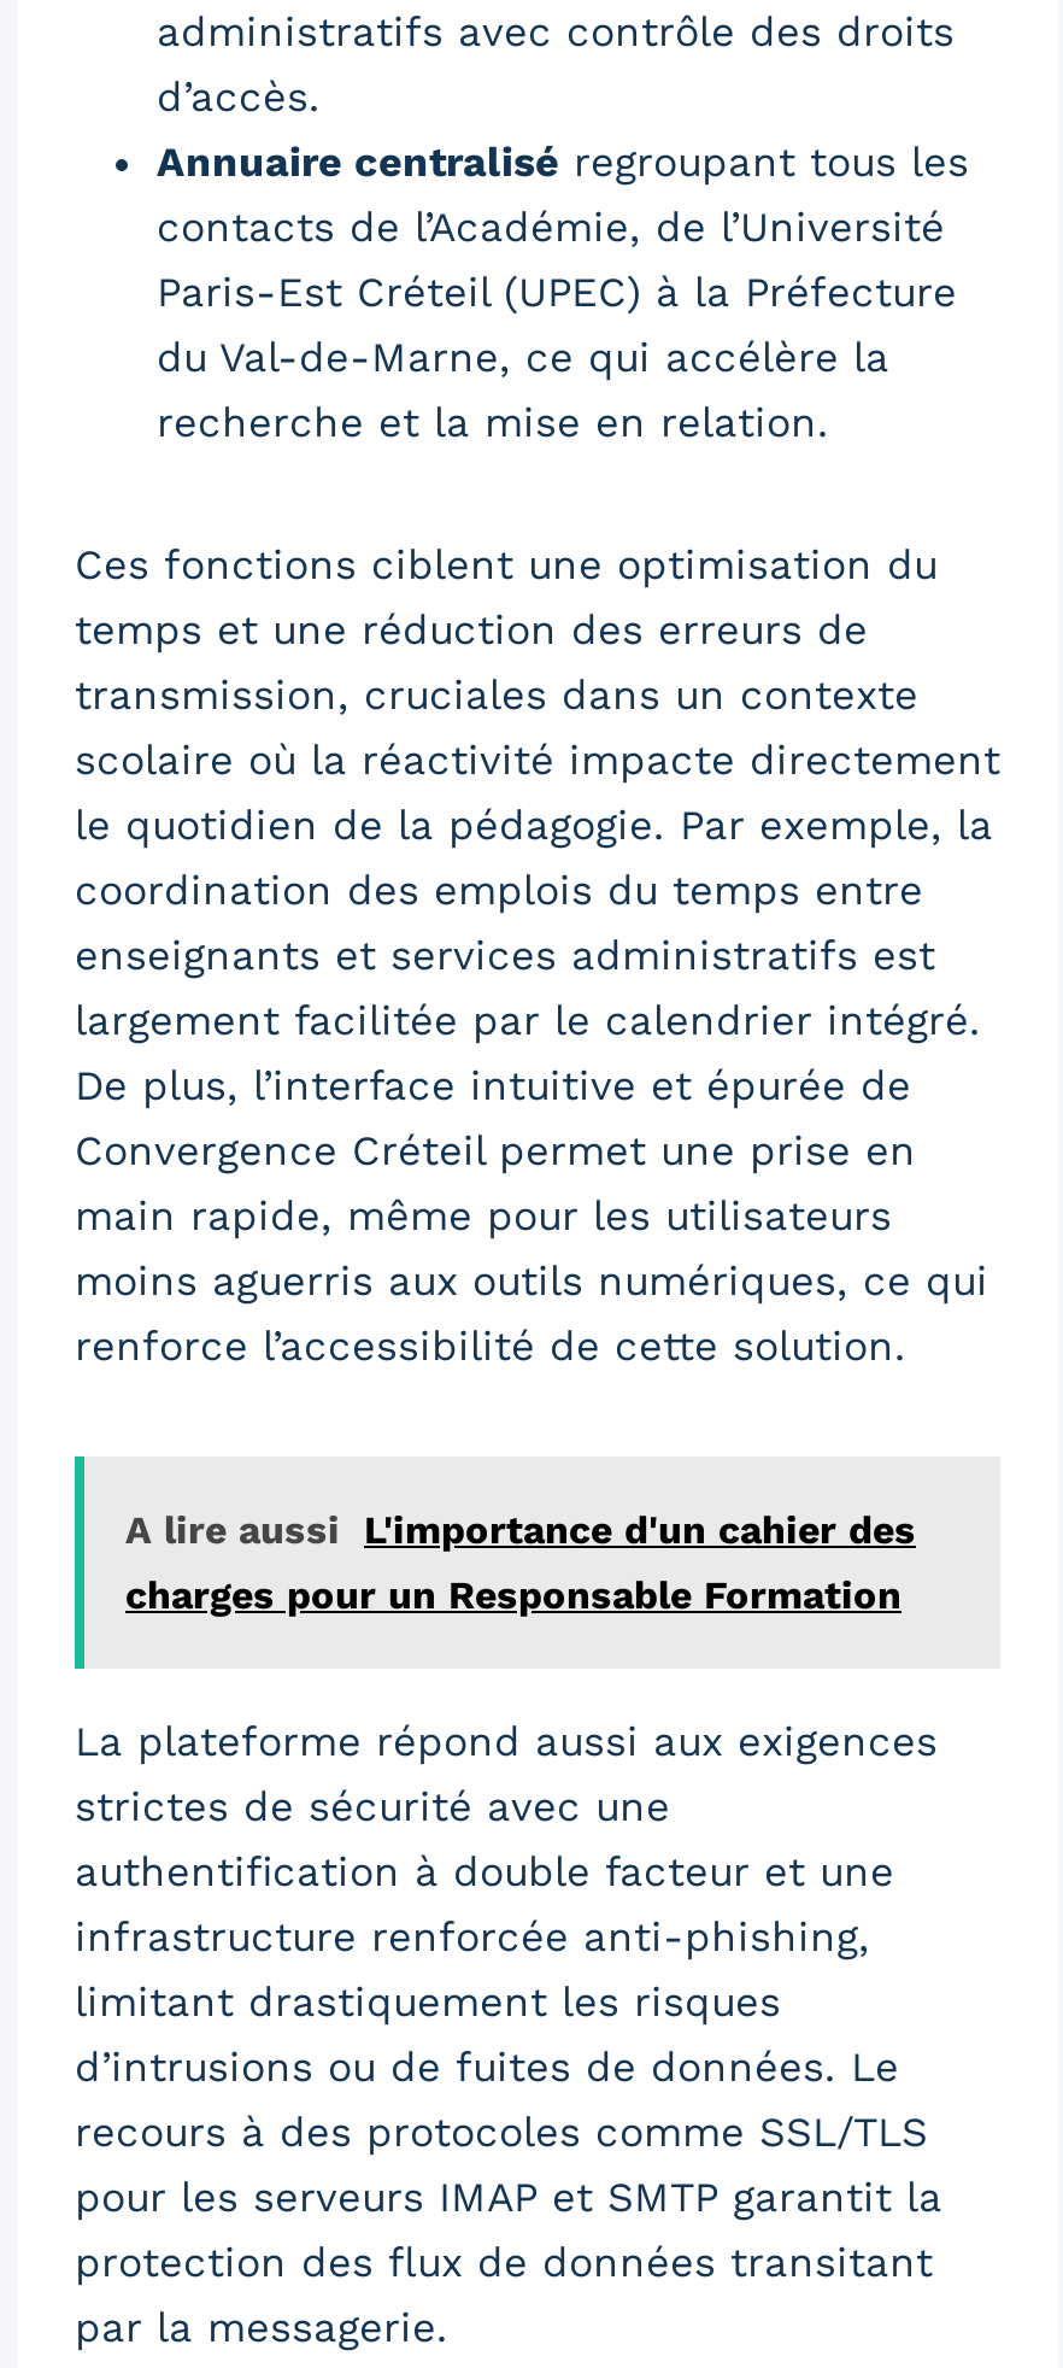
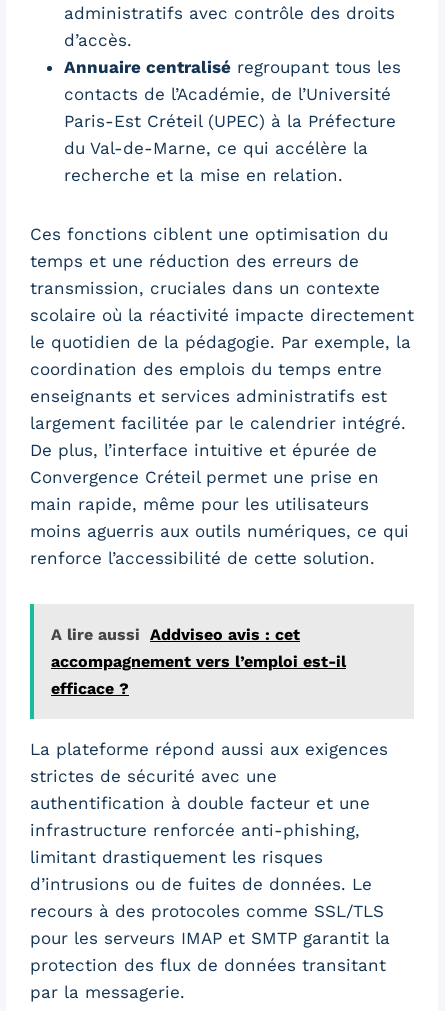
- A lire aussi L'importance d'un cahier des
- charges pour un Responsable Formation
+ A lire aussi Addviseo avis : cet
+ accompagnement vers l’emploi est-il
+ efficace ?
